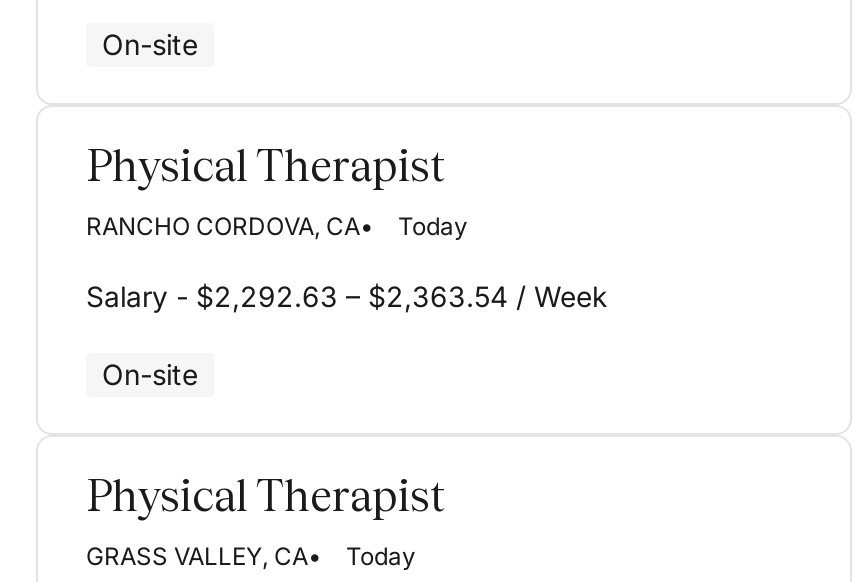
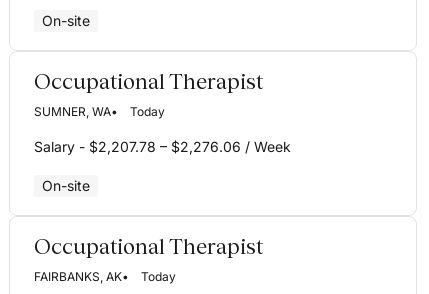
- Physical Therapist
- RANCHO CORDOVA, CA
+ Occupational Therapist
+ SUMNER, WA

- Salary - $2,292.63 – $2,363.54 / Week
+ Salary - $2,207.78 – $2,276.06 / Week

- Physical Therapist
- GRASS VALLEY, CA
+ Occupational Therapist
+ FAIRBANKS, AK
